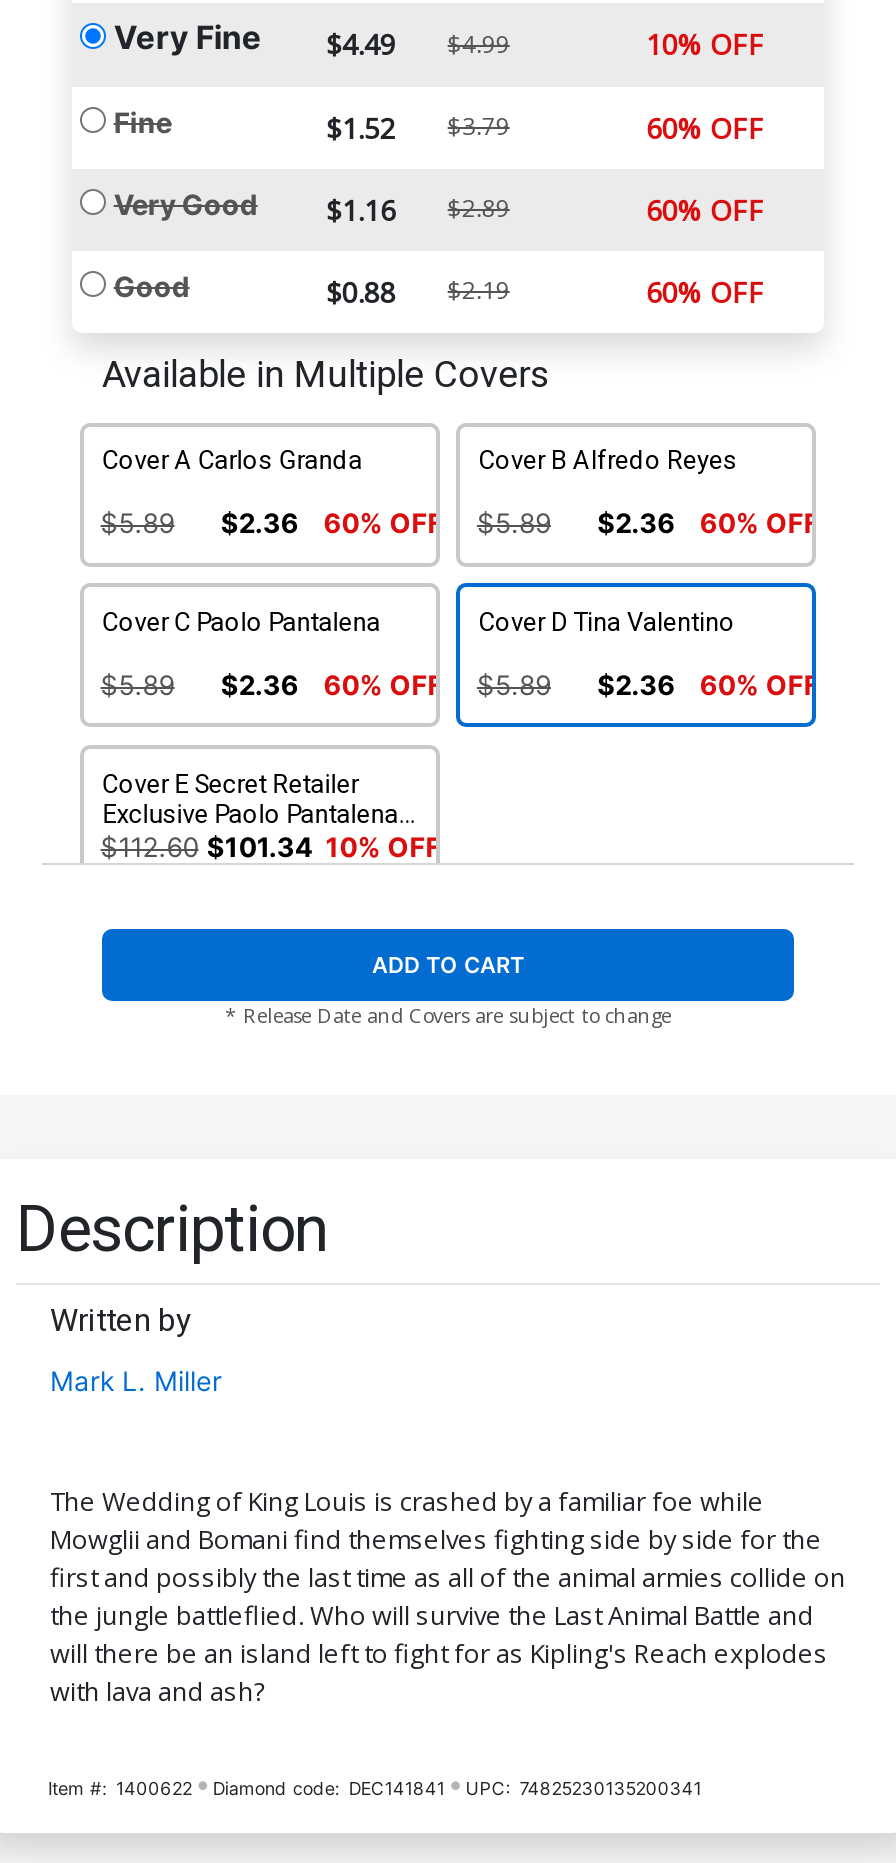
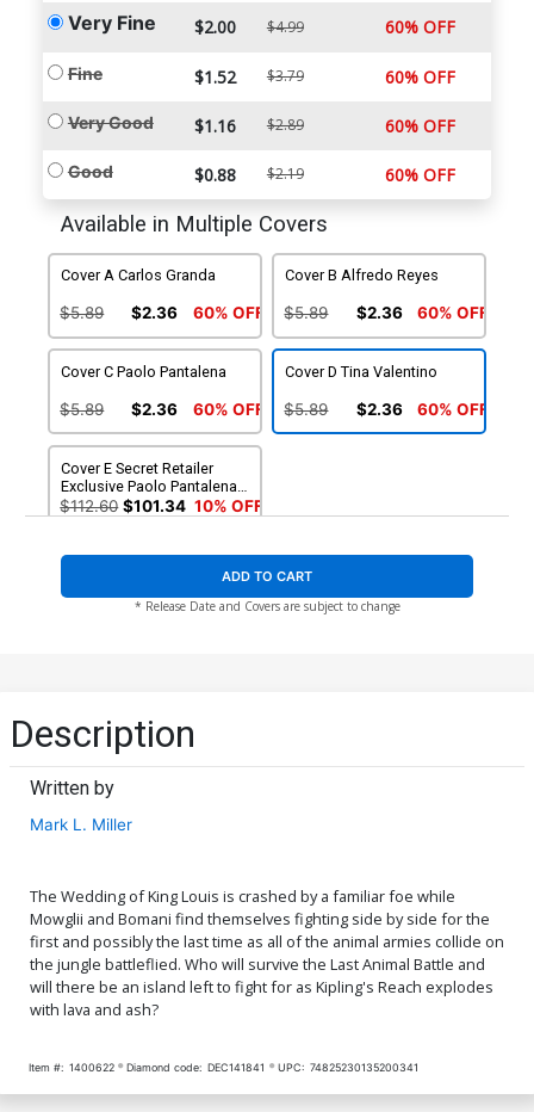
- Very Fine $4.49 $4.99
+ Very Fine $2.00 $4.99

- 10% OFF
+ 60% OFF
